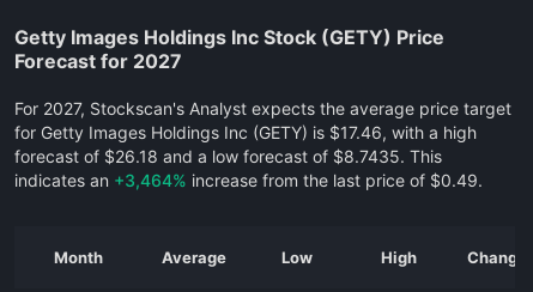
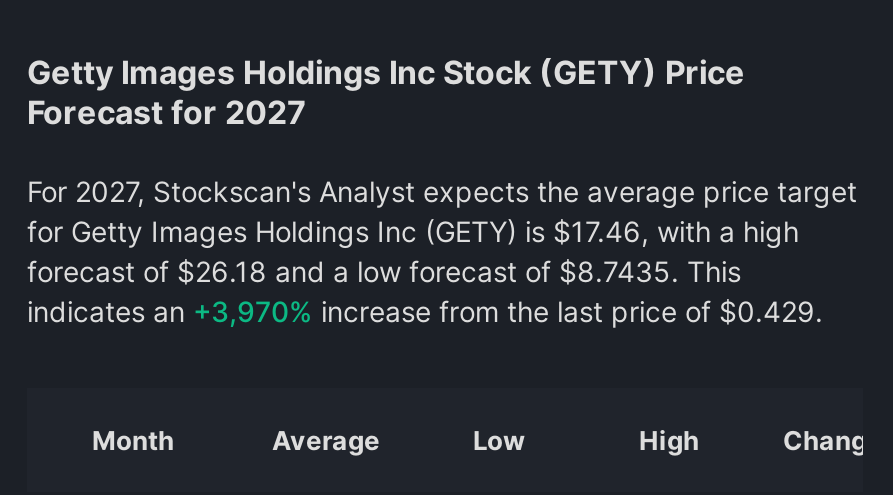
- indicates an +3,464% increase from the last price of $0.49.
+ indicates an +3,970% increase from the last price of $0.429.
